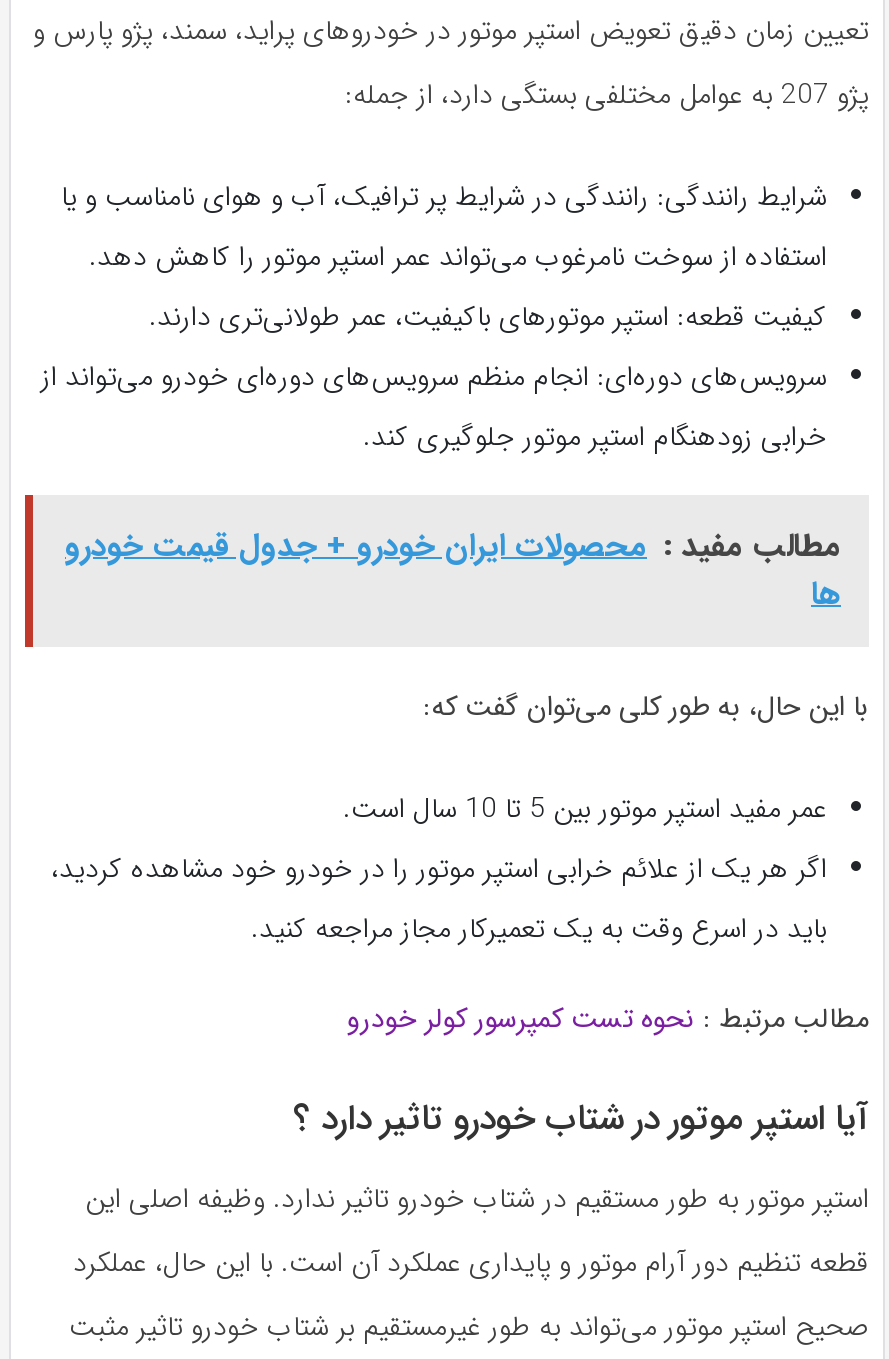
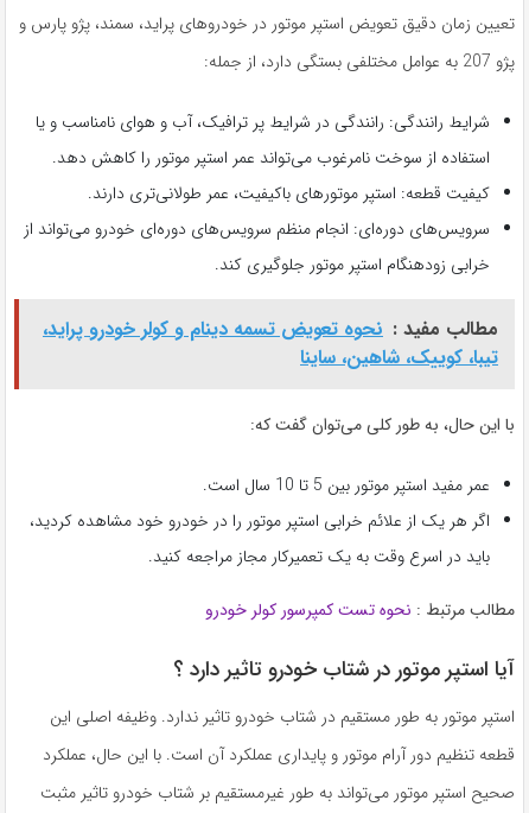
- مطالب مفید : محصولات ایران خودرو + جدول قیمت خودرو
- ها
+ مطالب مفید : نحوه تعویض تسمه دینام و کولر خودرو پراید،
+ تیبا، کوییک، شاهین، ساینا
